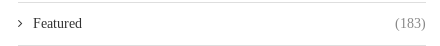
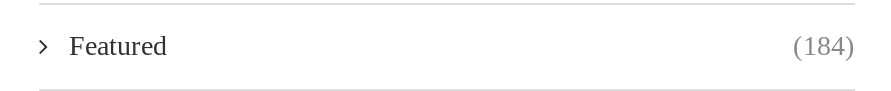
- (183)
+ (184)
